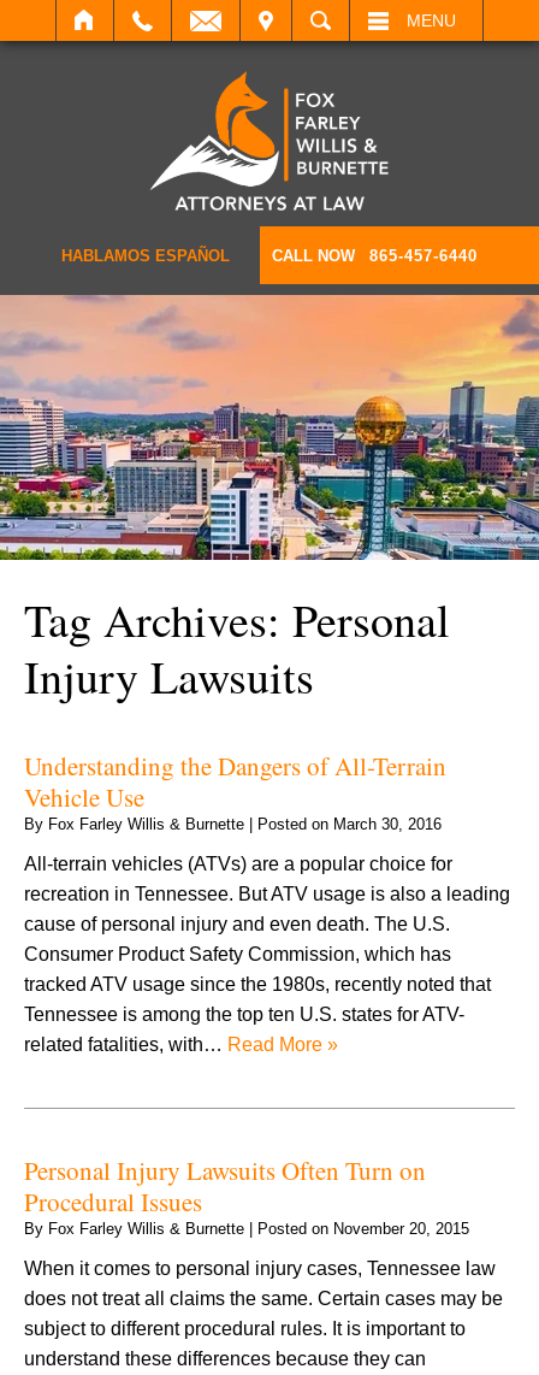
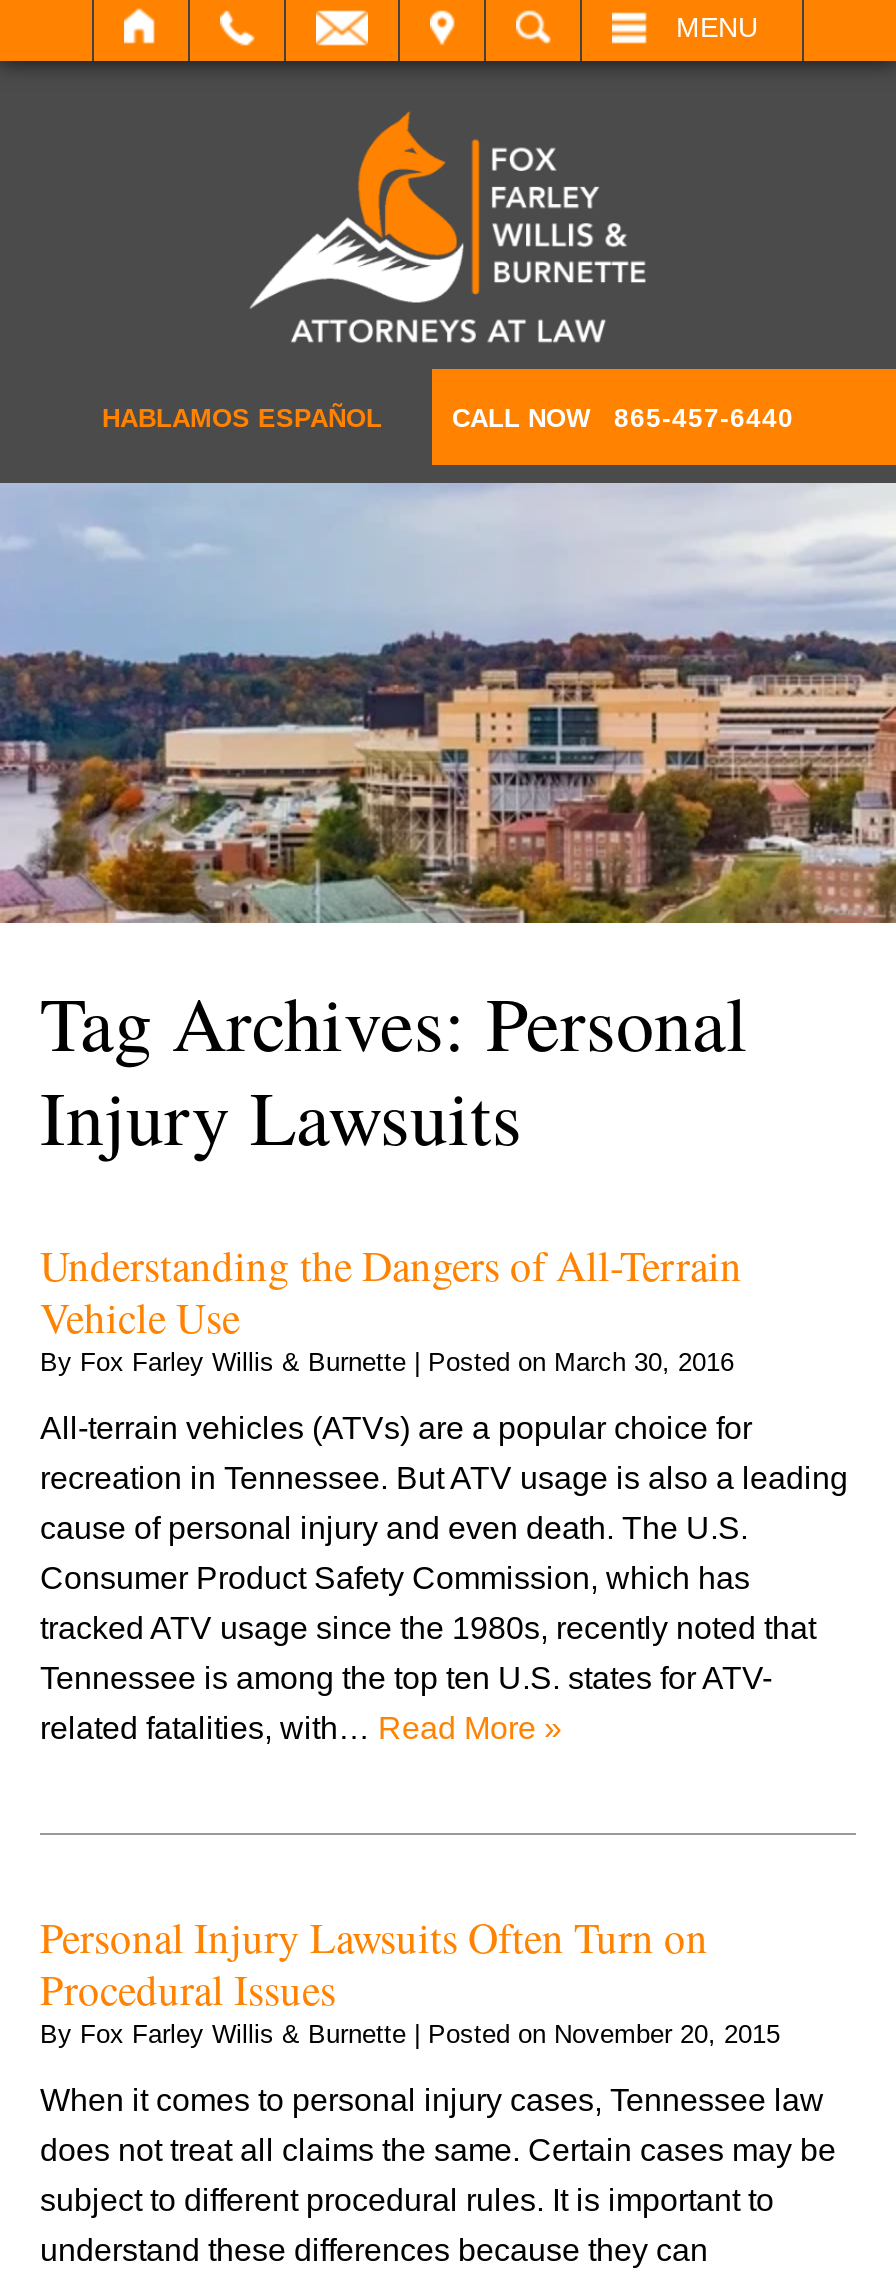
- [image]
+ [image]
